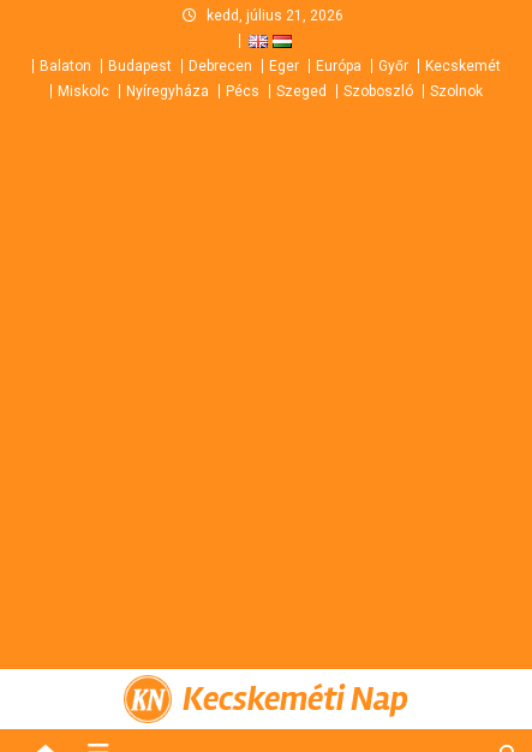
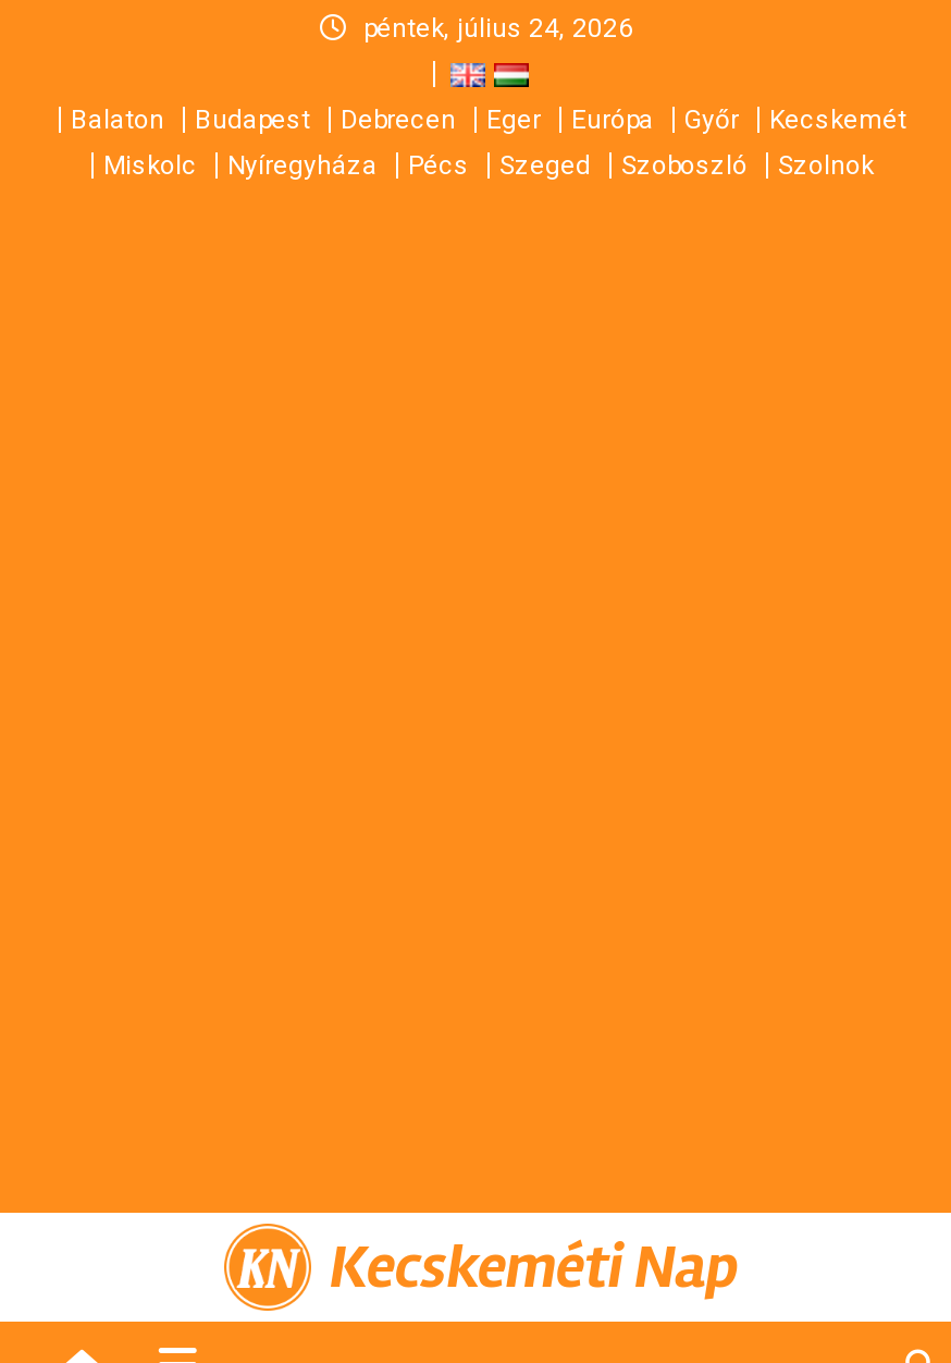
- kedd, július 21, 2026
+ péntek, július 24, 2026
